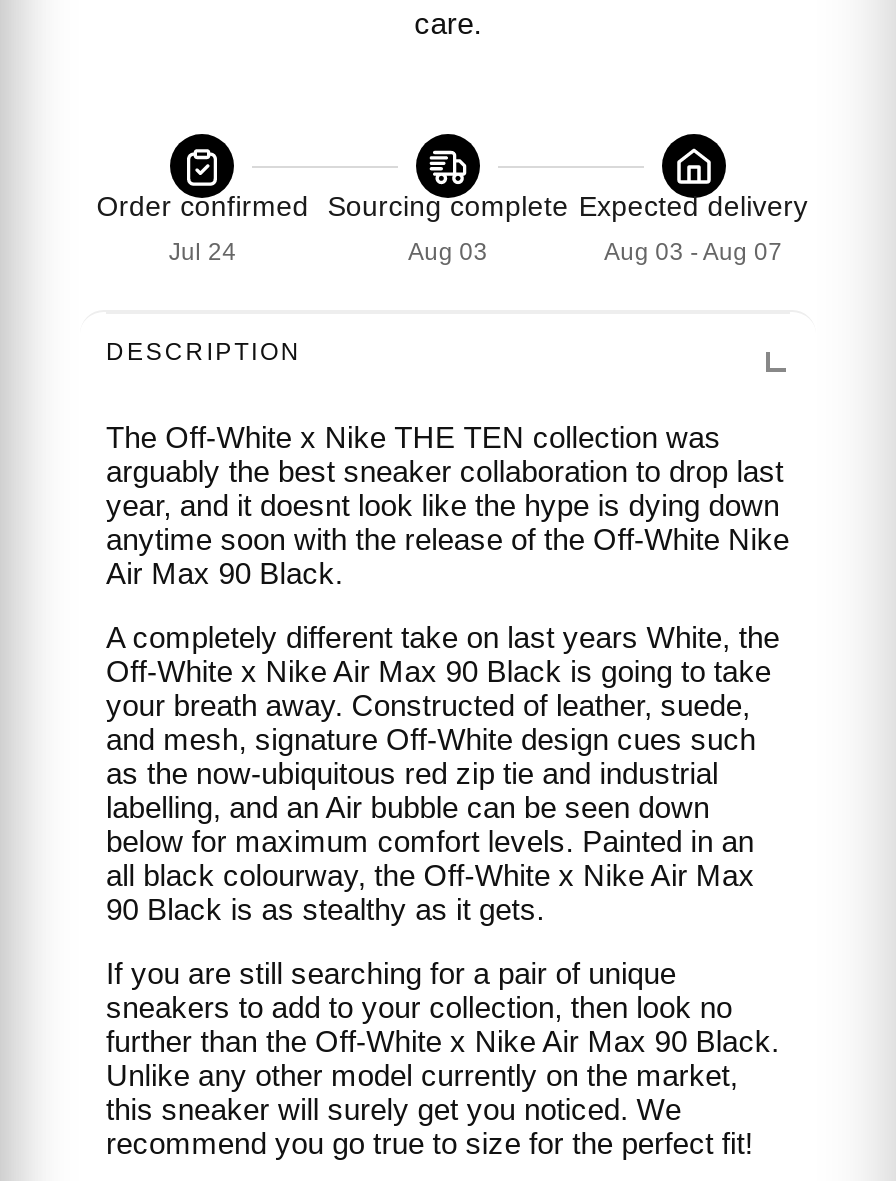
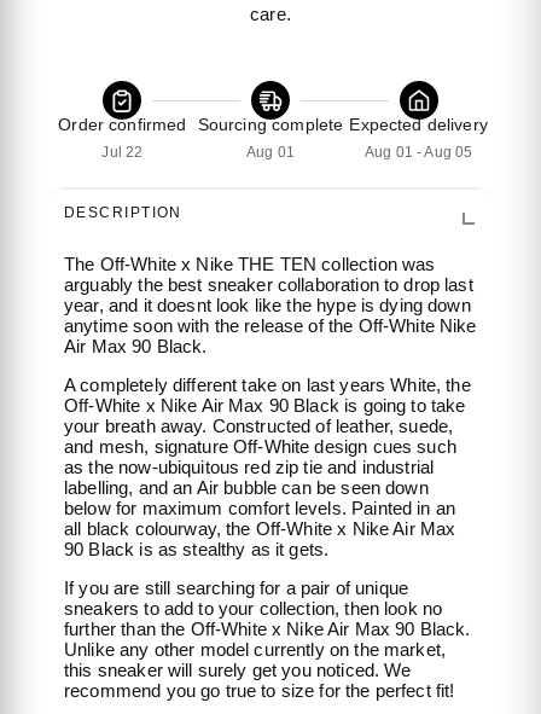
- Jul 24
+ Jul 22

- Aug 03
+ Aug 01

- Aug 03 - Aug 07
+ Aug 01 - Aug 05
